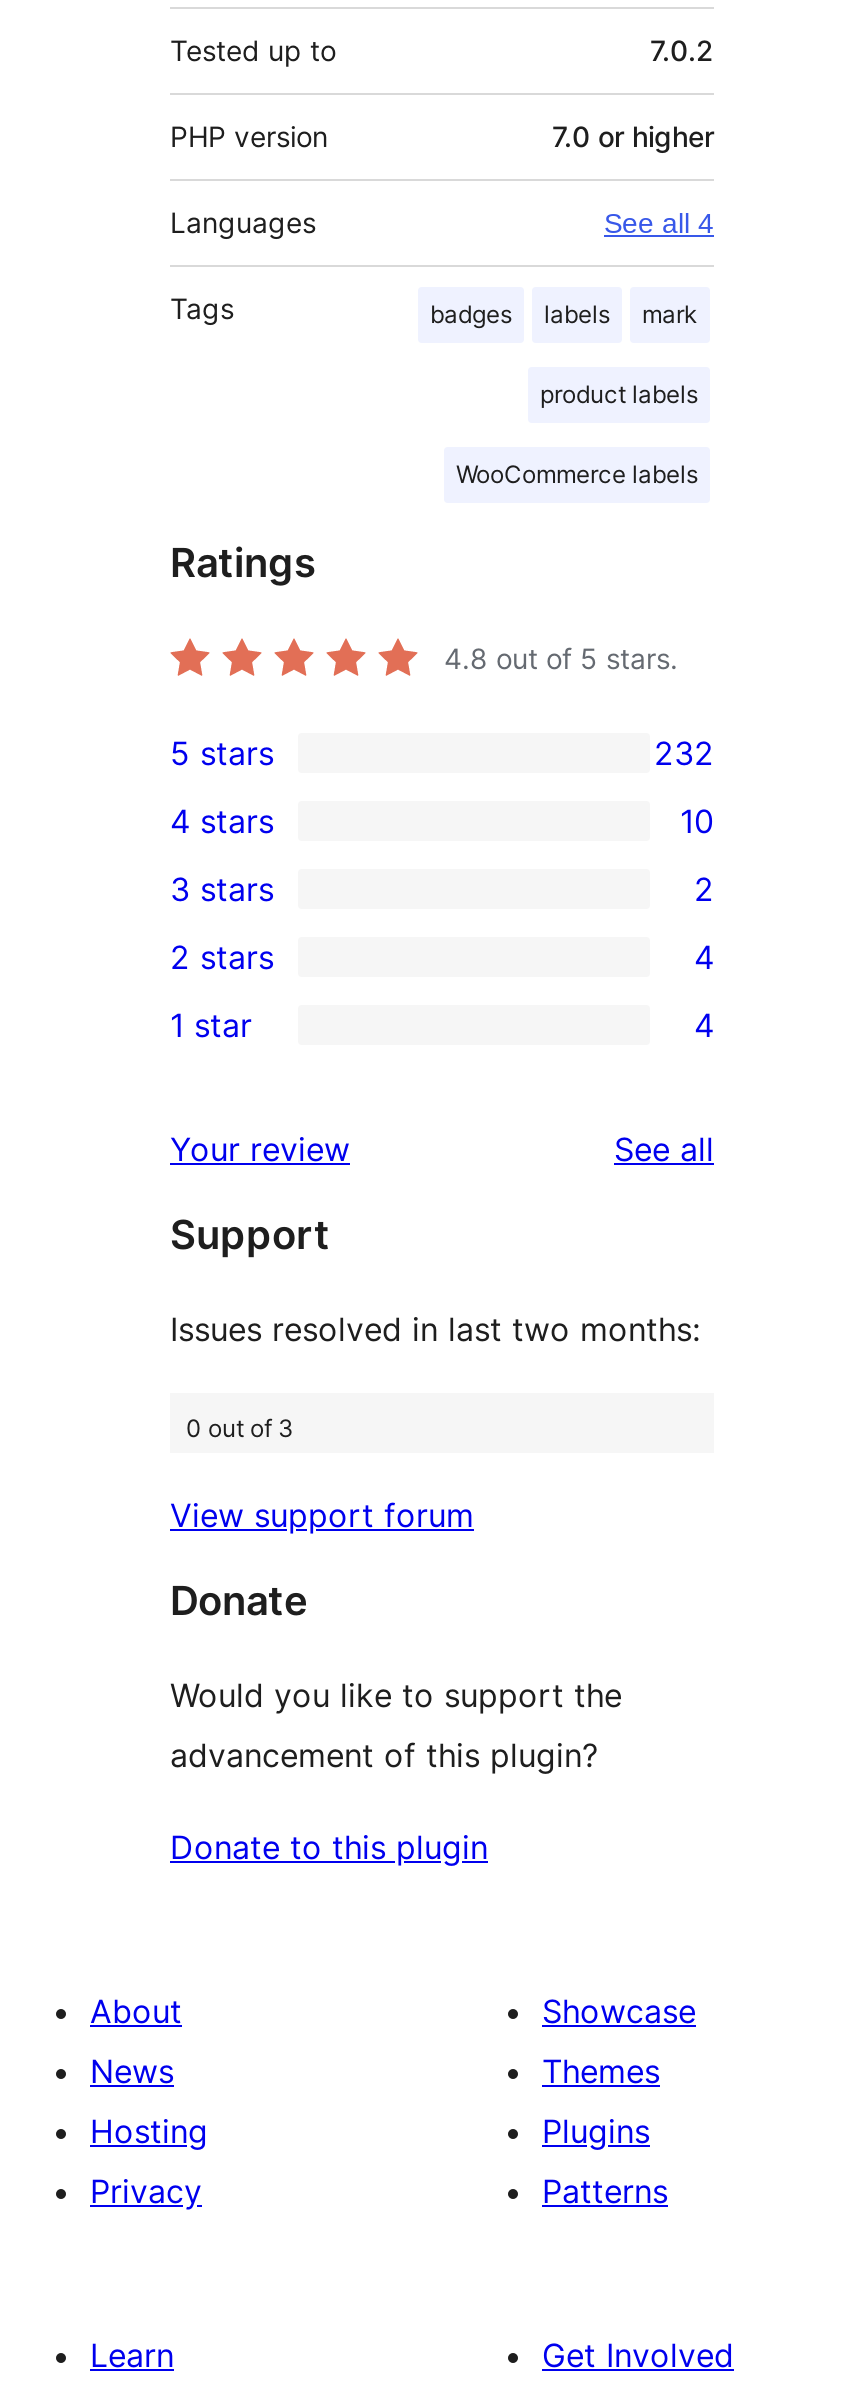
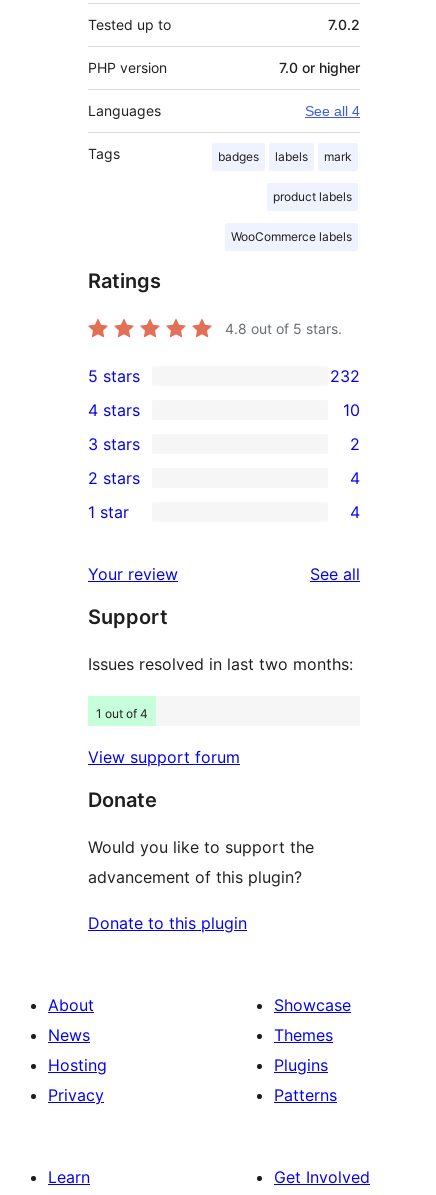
- 0 out of 3
+ 1 out of 4
